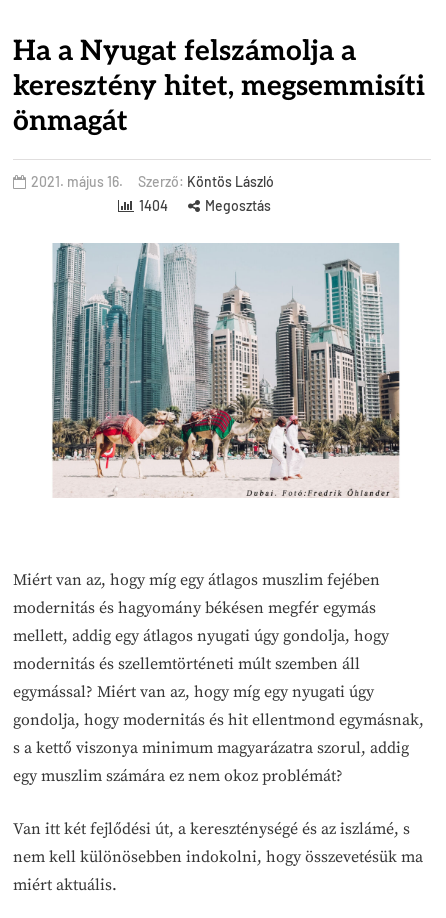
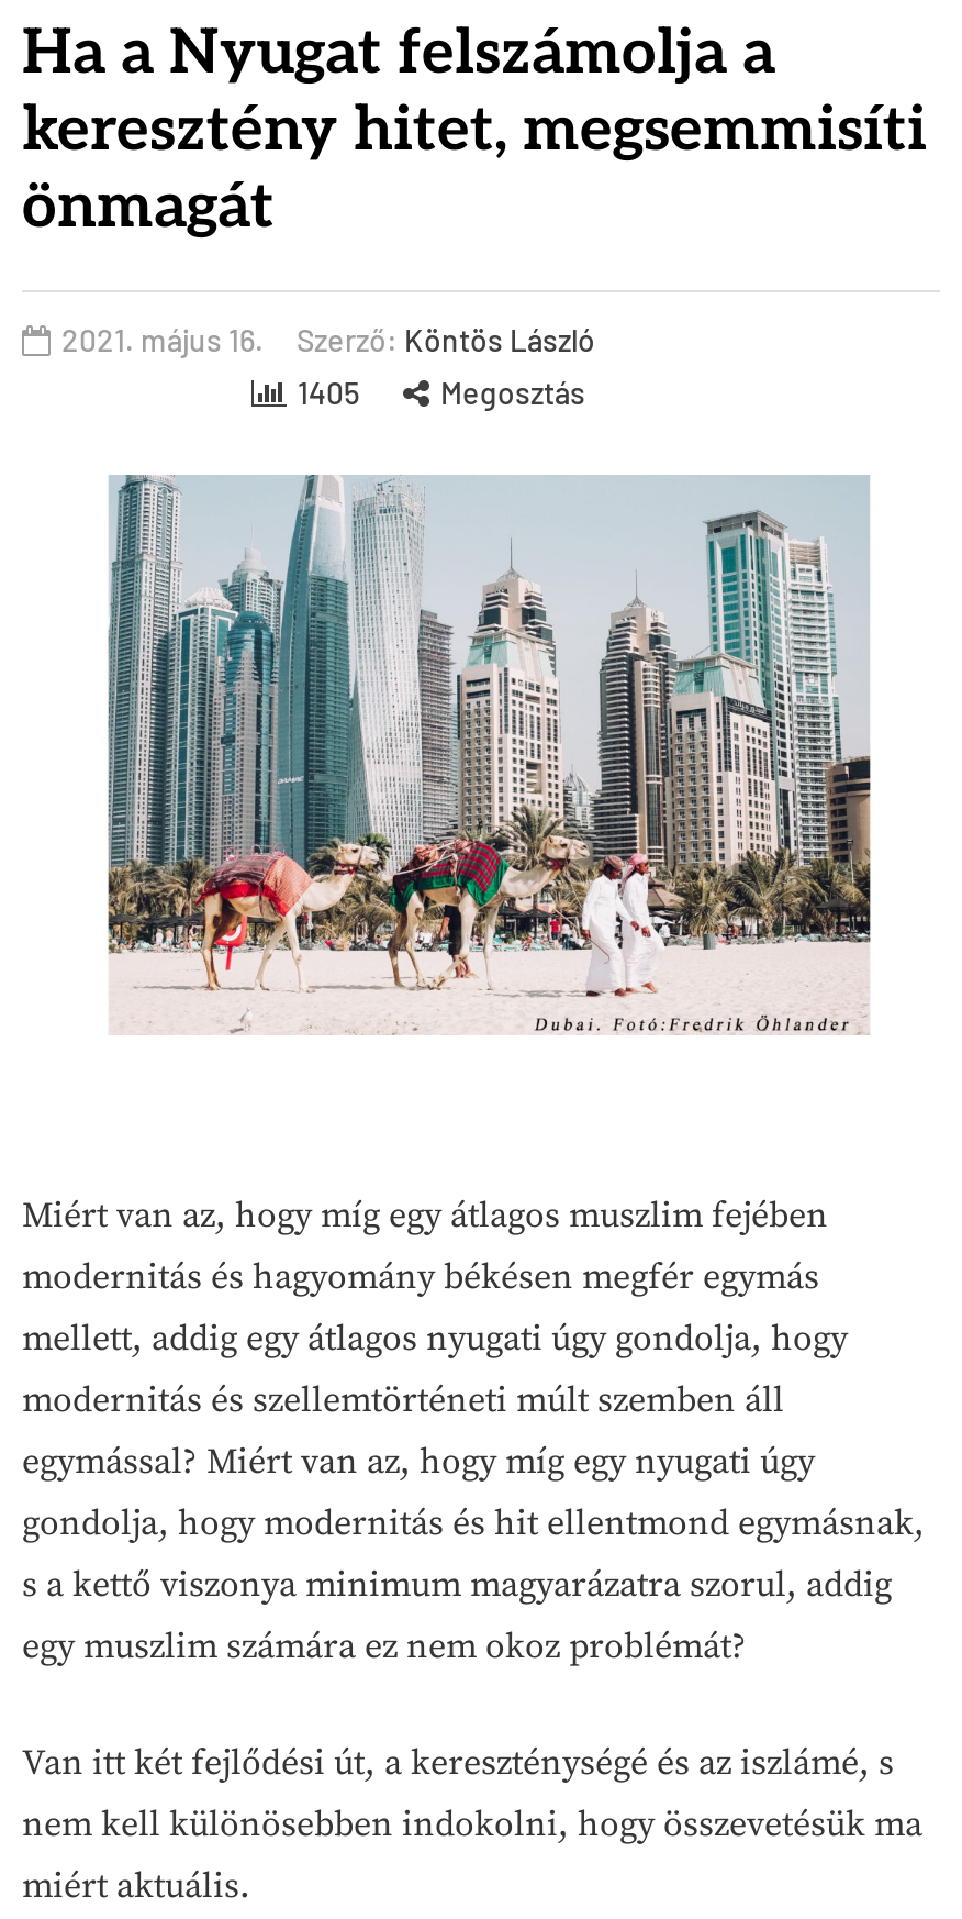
- 1404
+ 1405
